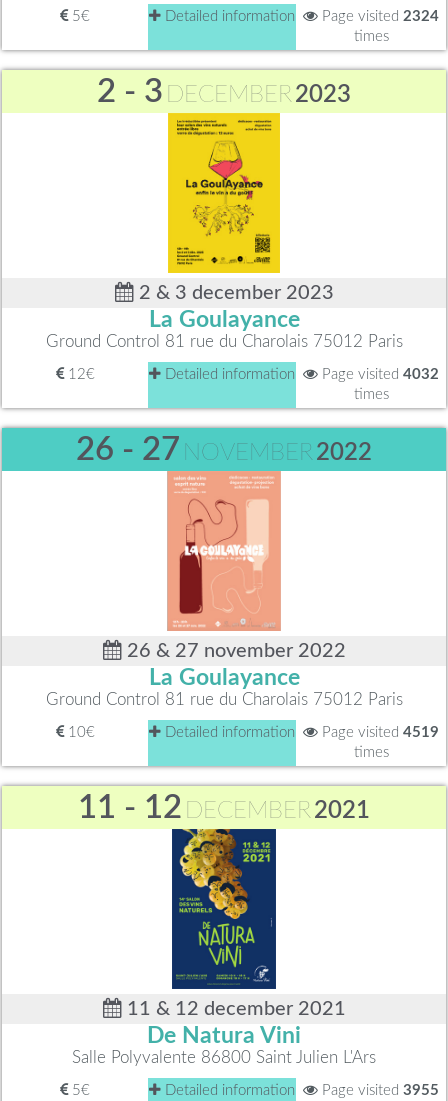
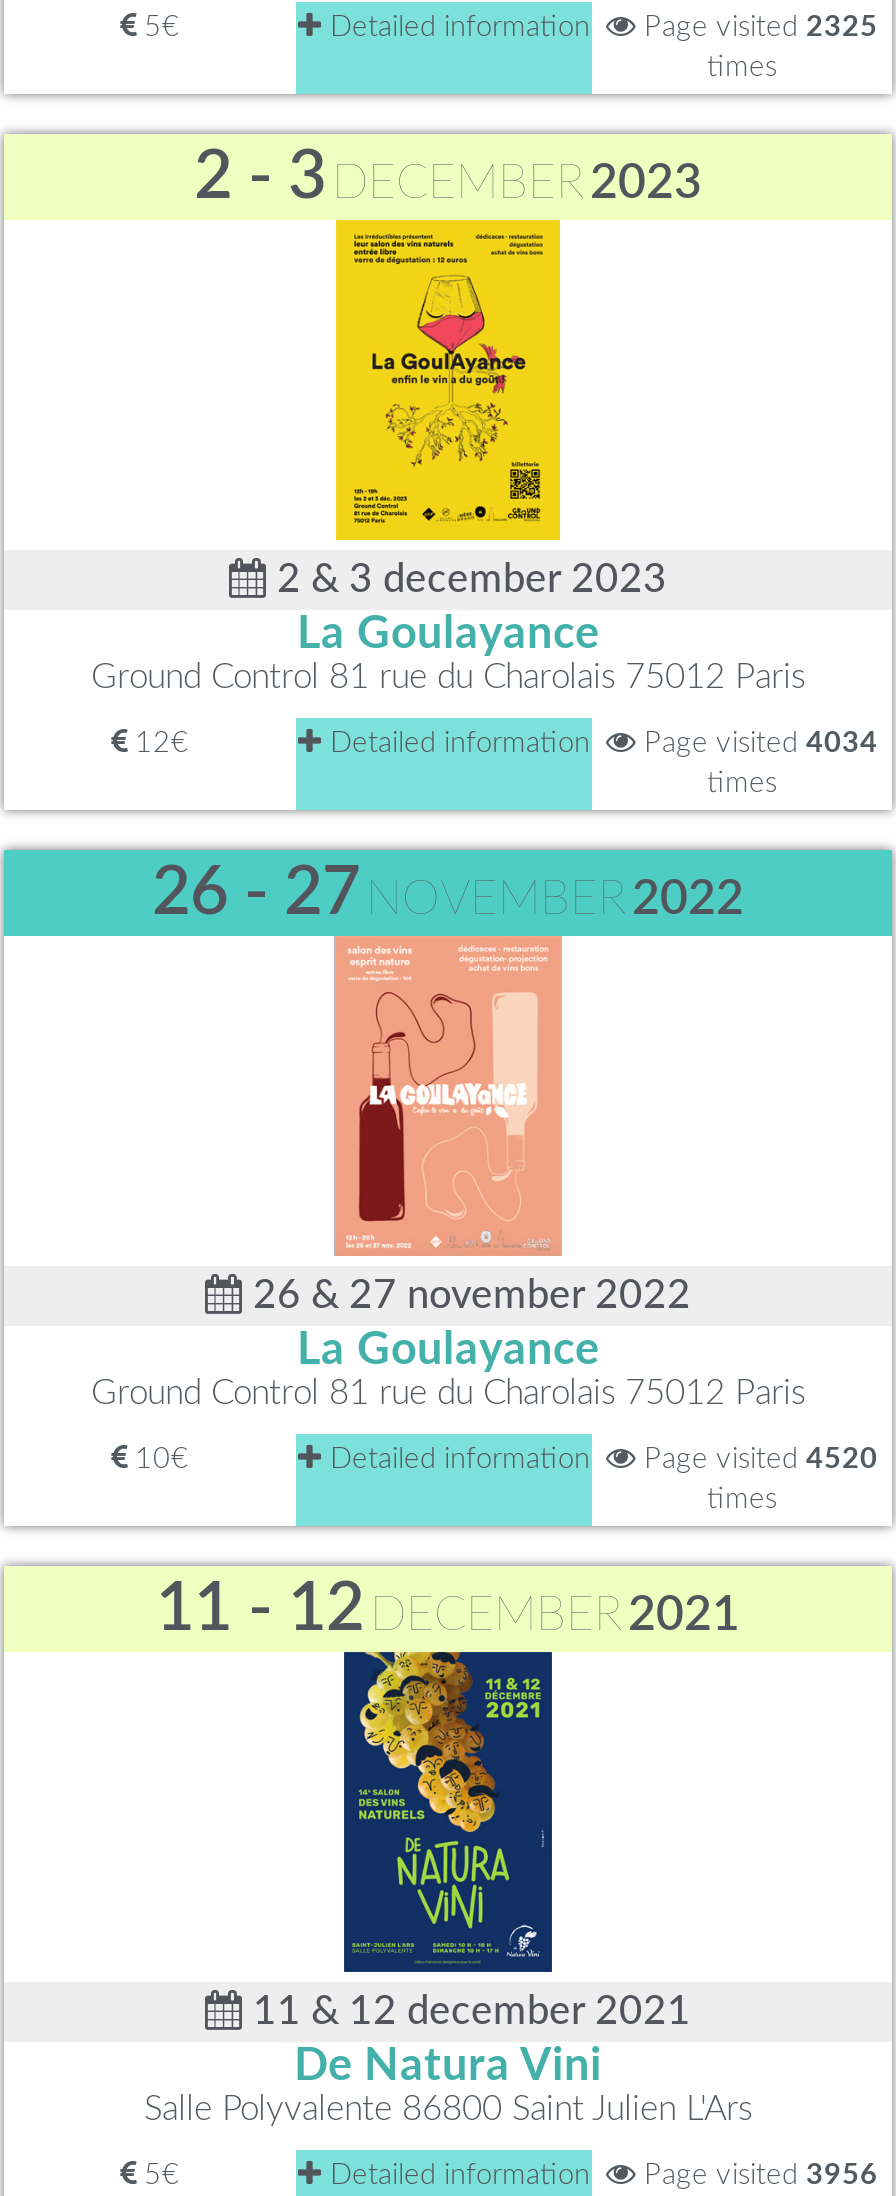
- Detailed information Page visited 2324
+ Detailed information Page visited 2325

- Detailed information Page visited 4032
+ Detailed information Page visited 4034

- Detailed information Page visited 4519
+ Detailed information Page visited 4520

- Detailed information Page visited 3955
+ Detailed information Page visited 3956
